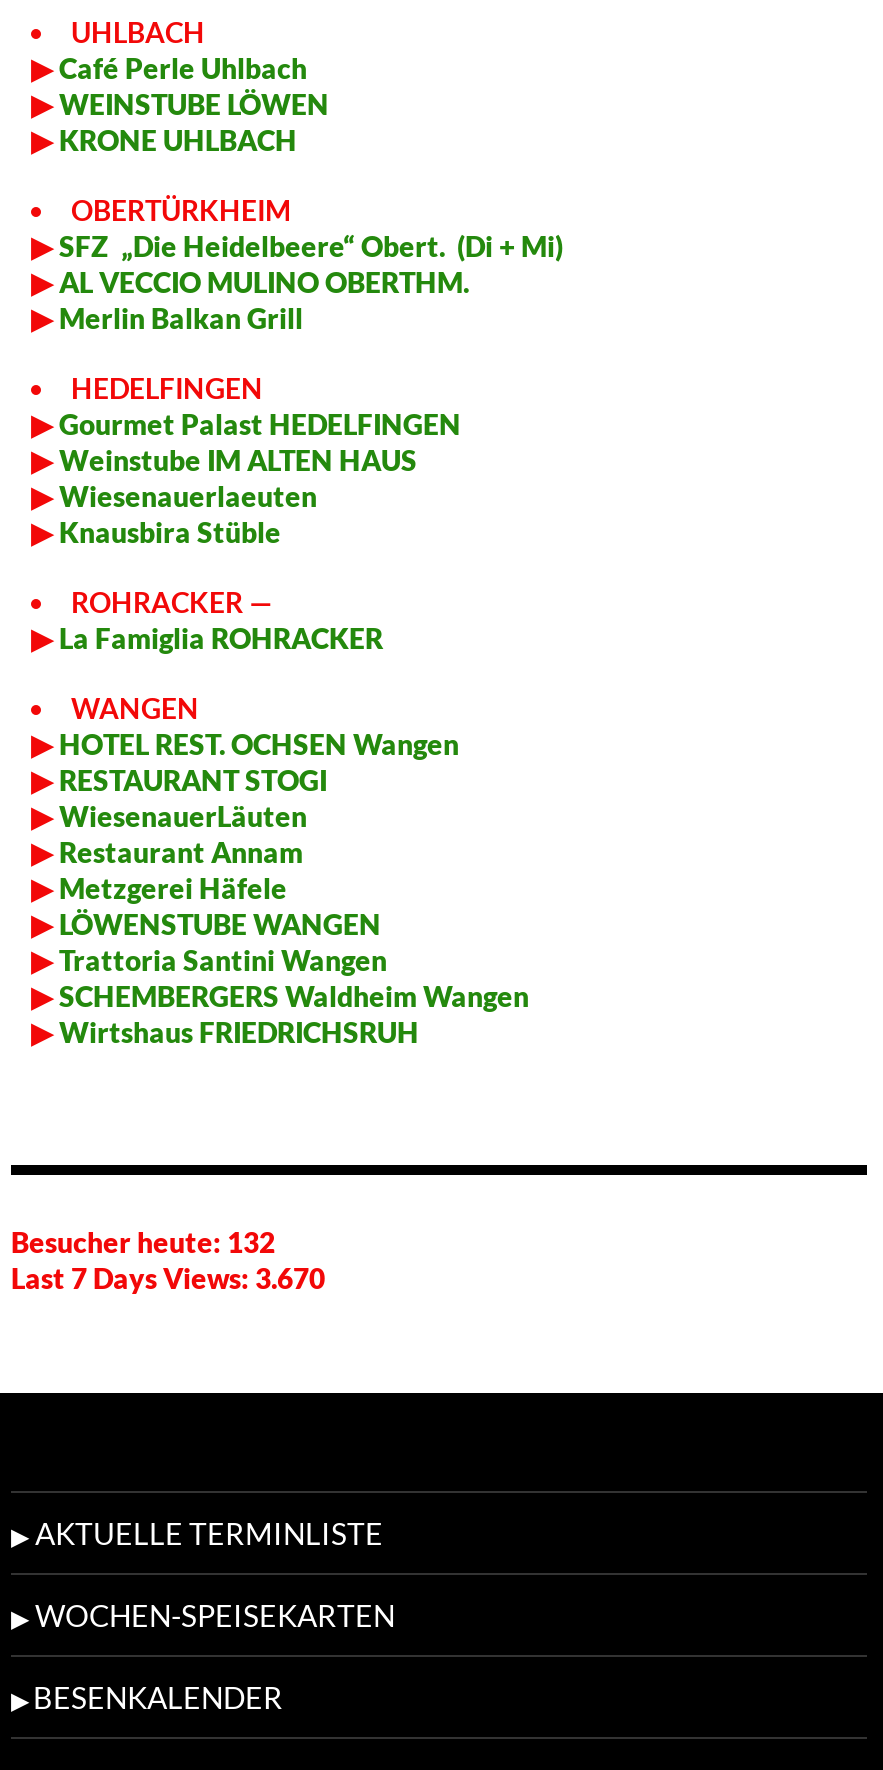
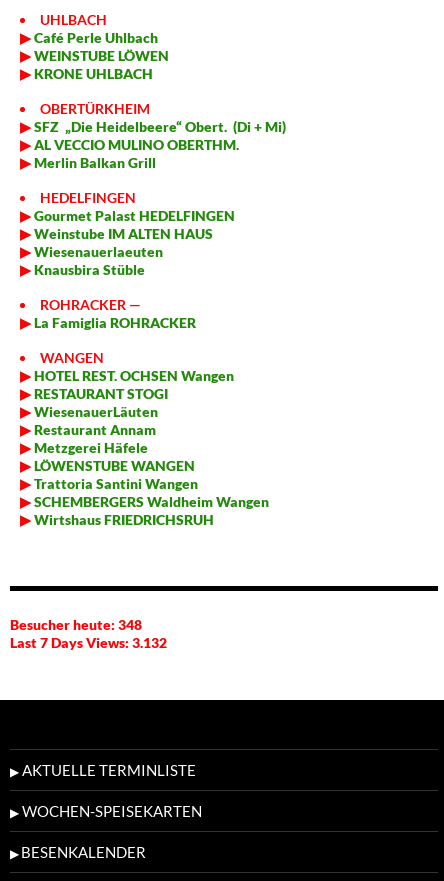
- Besucher heute: 132
+ Besucher heute: 348

- Last 7 Days Views: 3.670
+ Last 7 Days Views: 3.132
